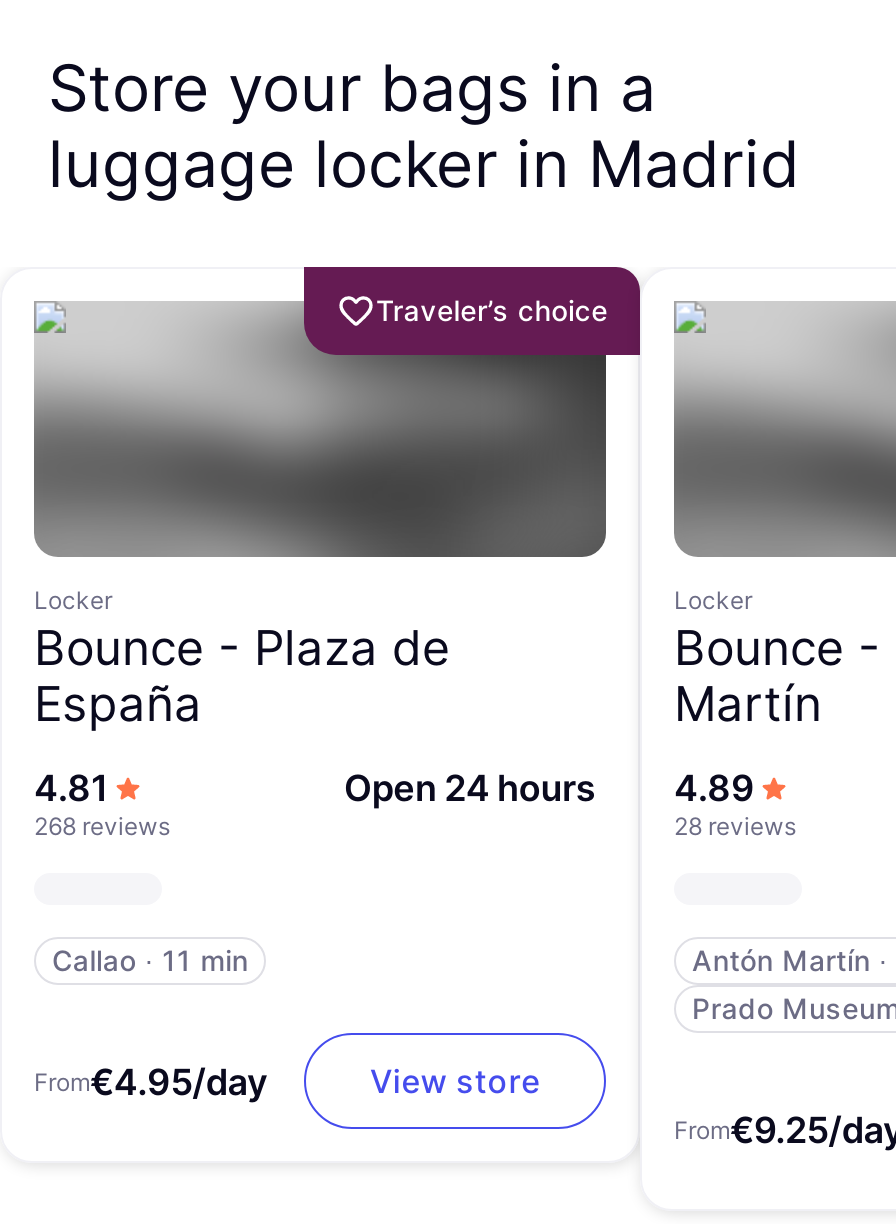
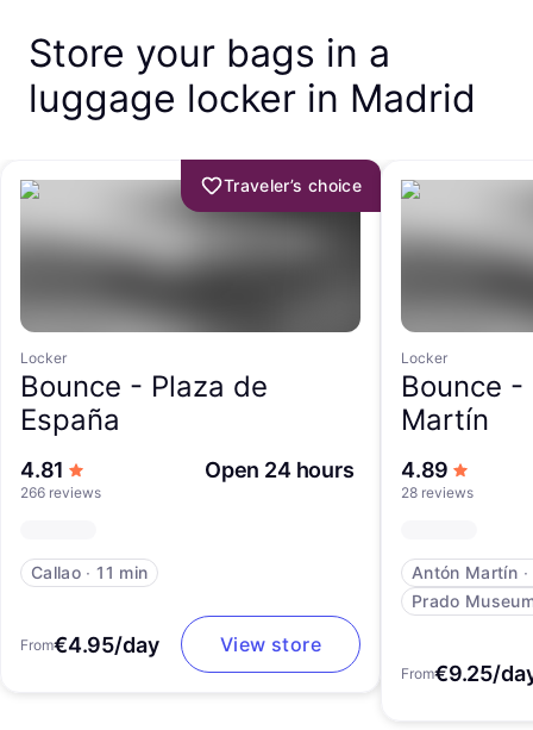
- 268 reviews
+ 266 reviews
